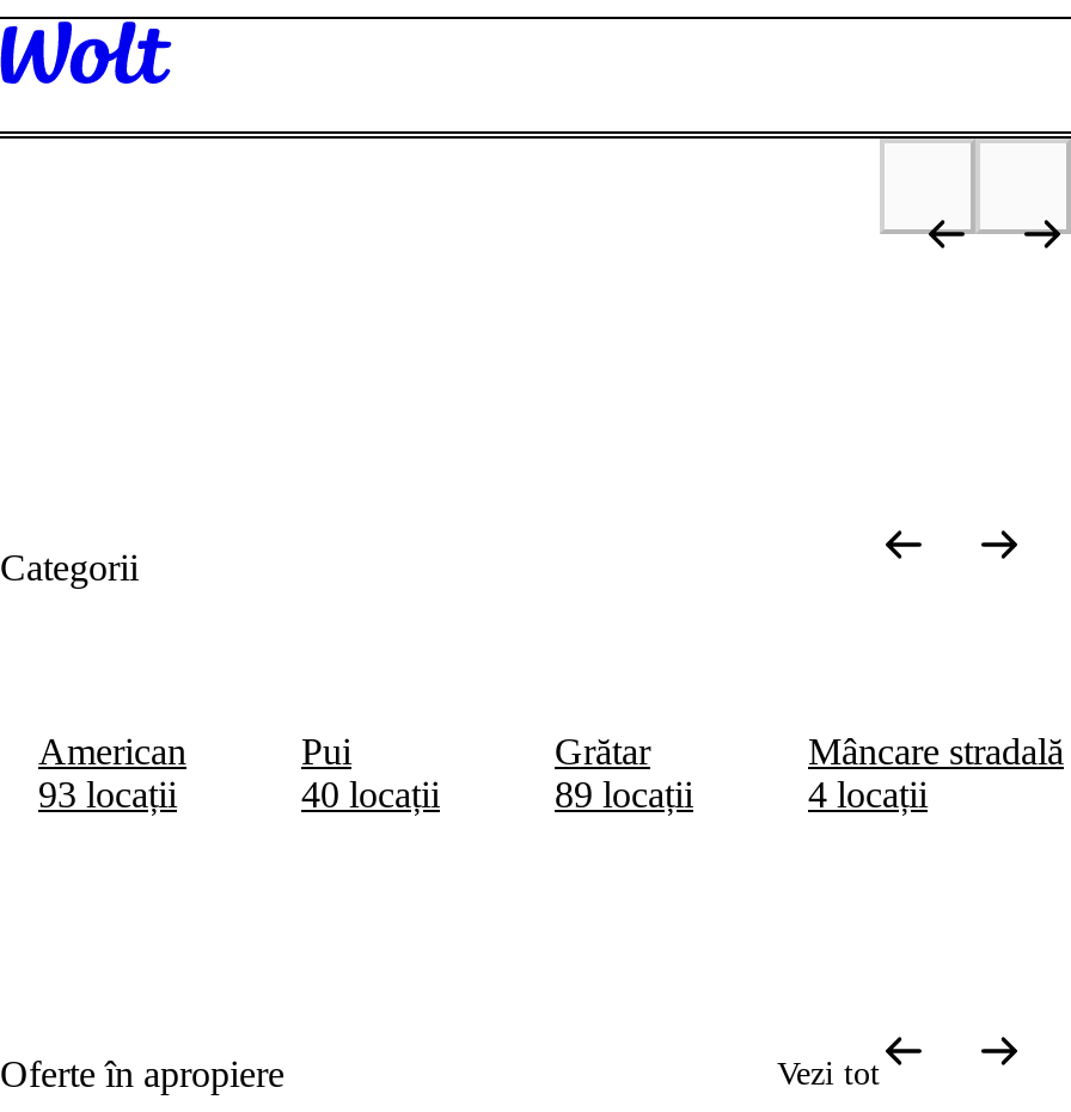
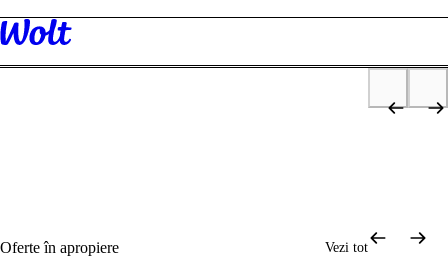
- Categorii

- American
- 93 locații

- Pui
- 40 locații

- Grătar
- 89 locații

- Mâncare stradală
- 4 locații
